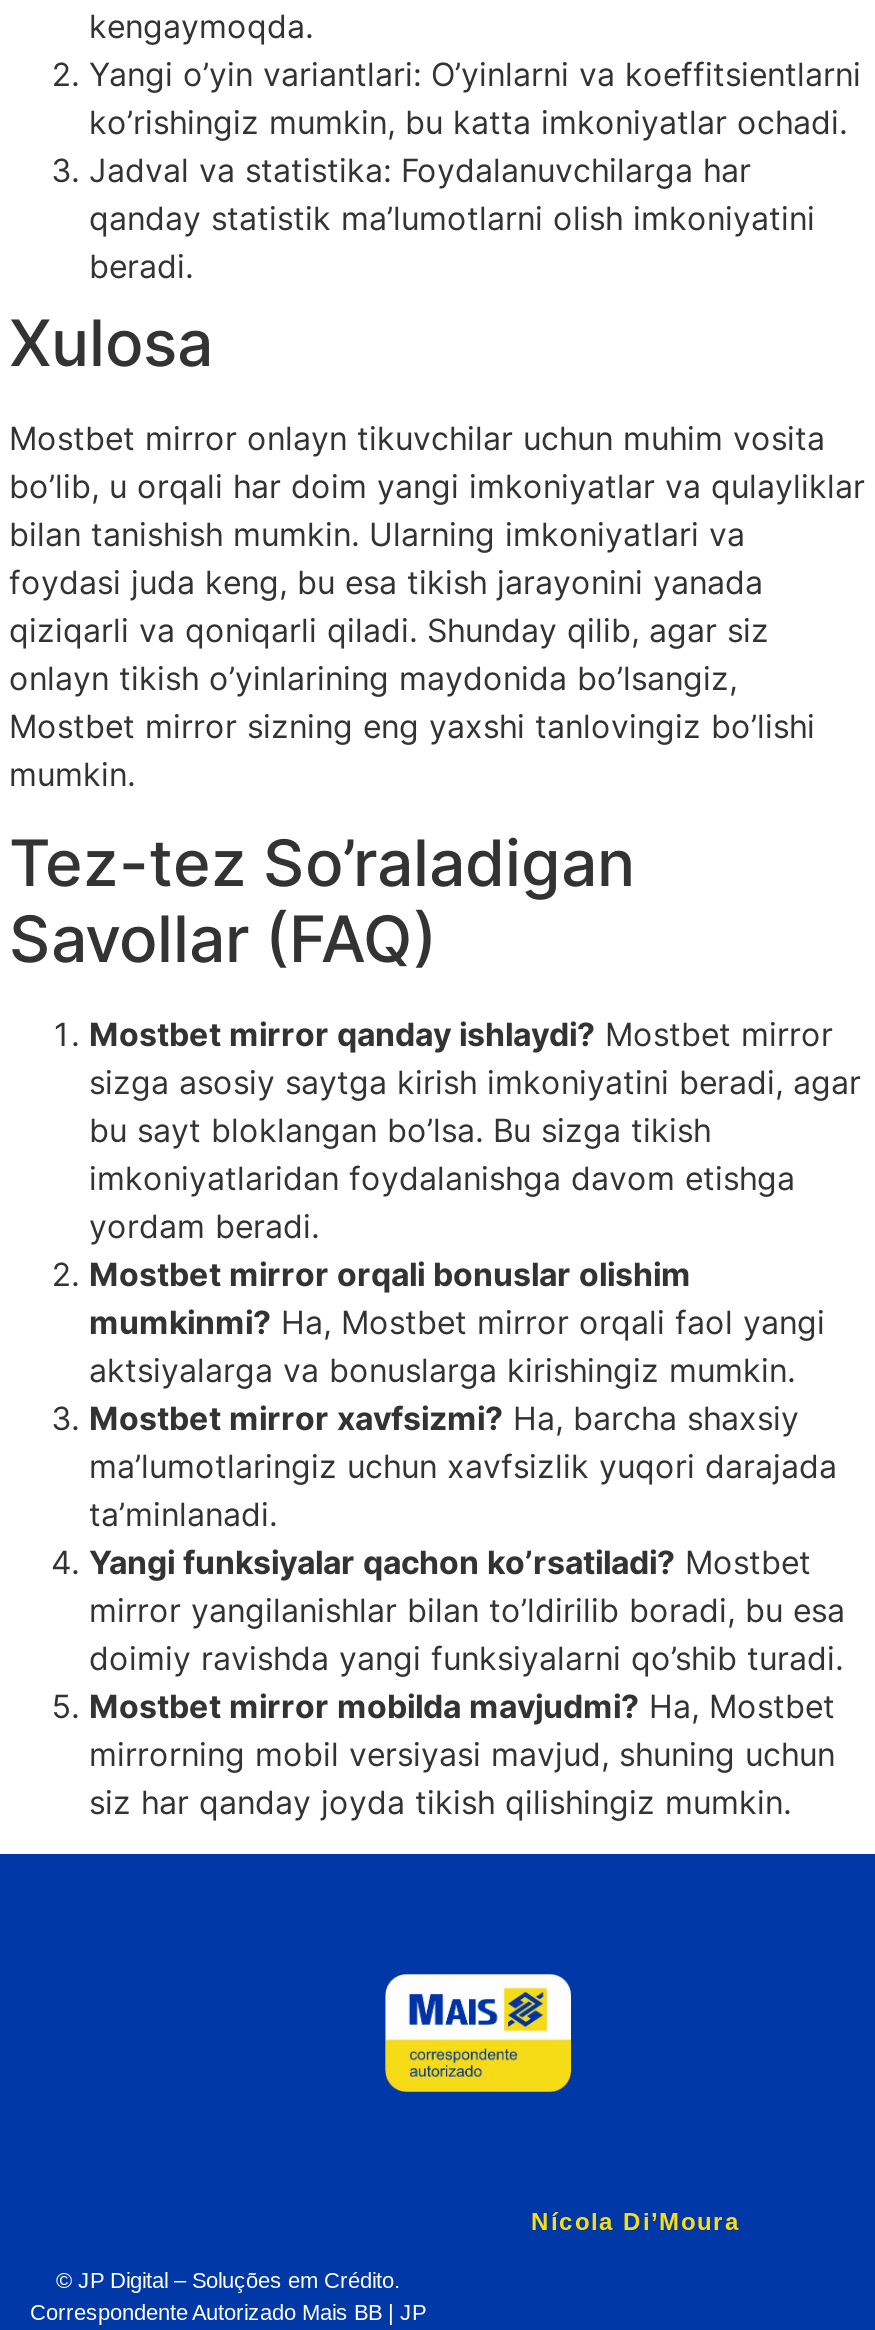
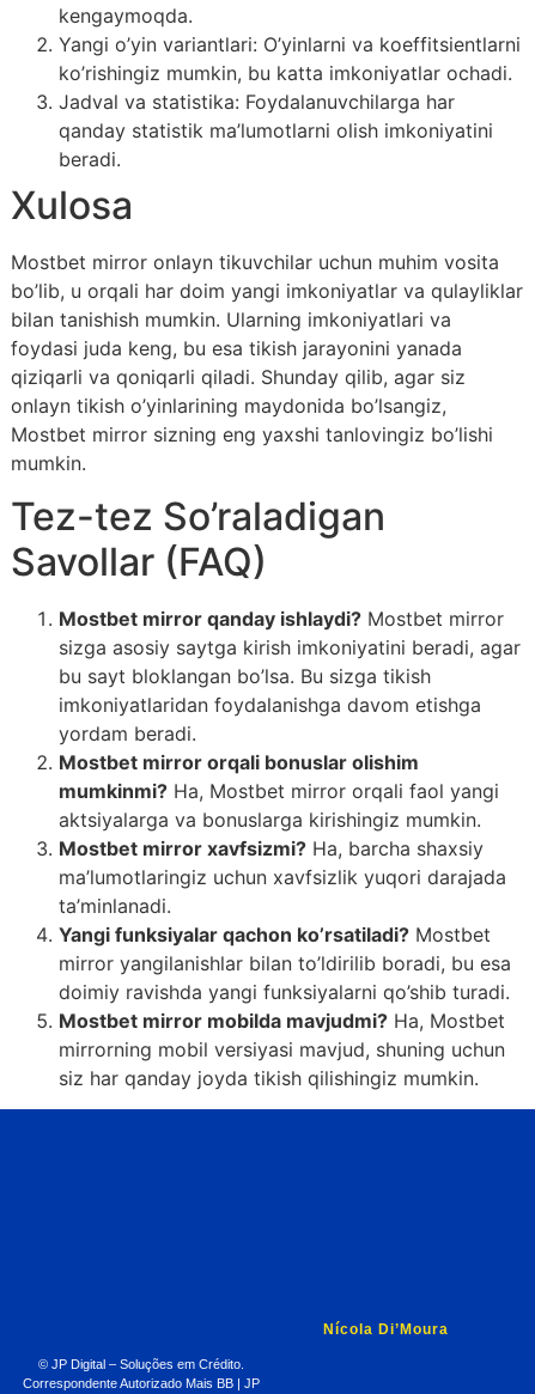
- [image]
